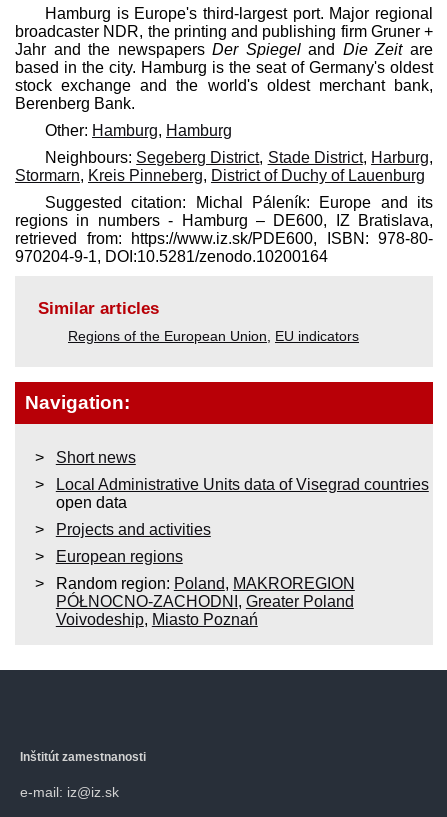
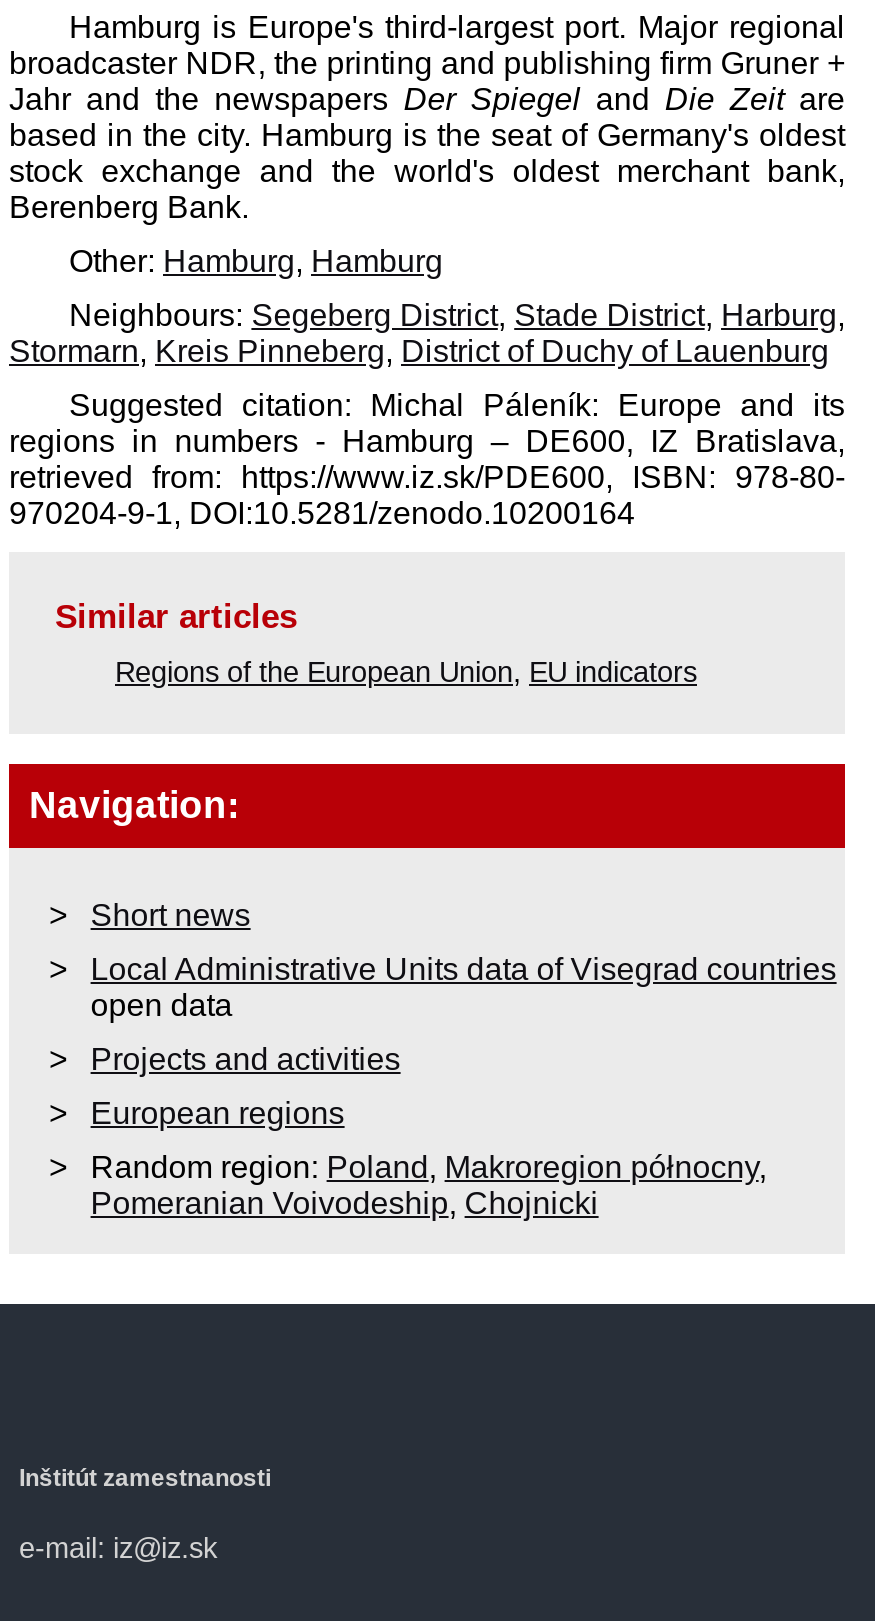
- Random region: Poland, MAKROREGION
- PÓŁNOCNO-ZACHODNI, Greater Poland
- Voivodeship, Miasto Poznań
+ Random region: Poland, Makroregion północny,
+ Pomeranian Voivodeship, Chojnicki
